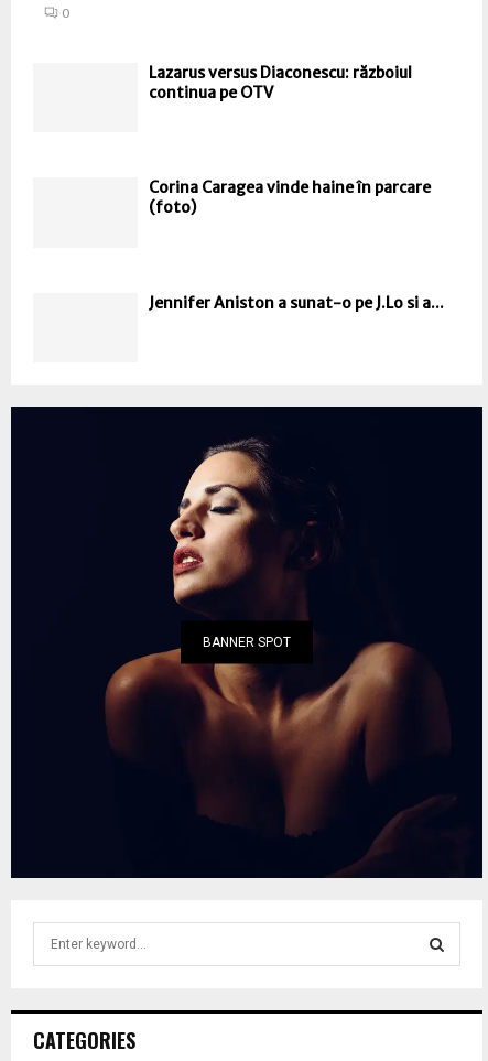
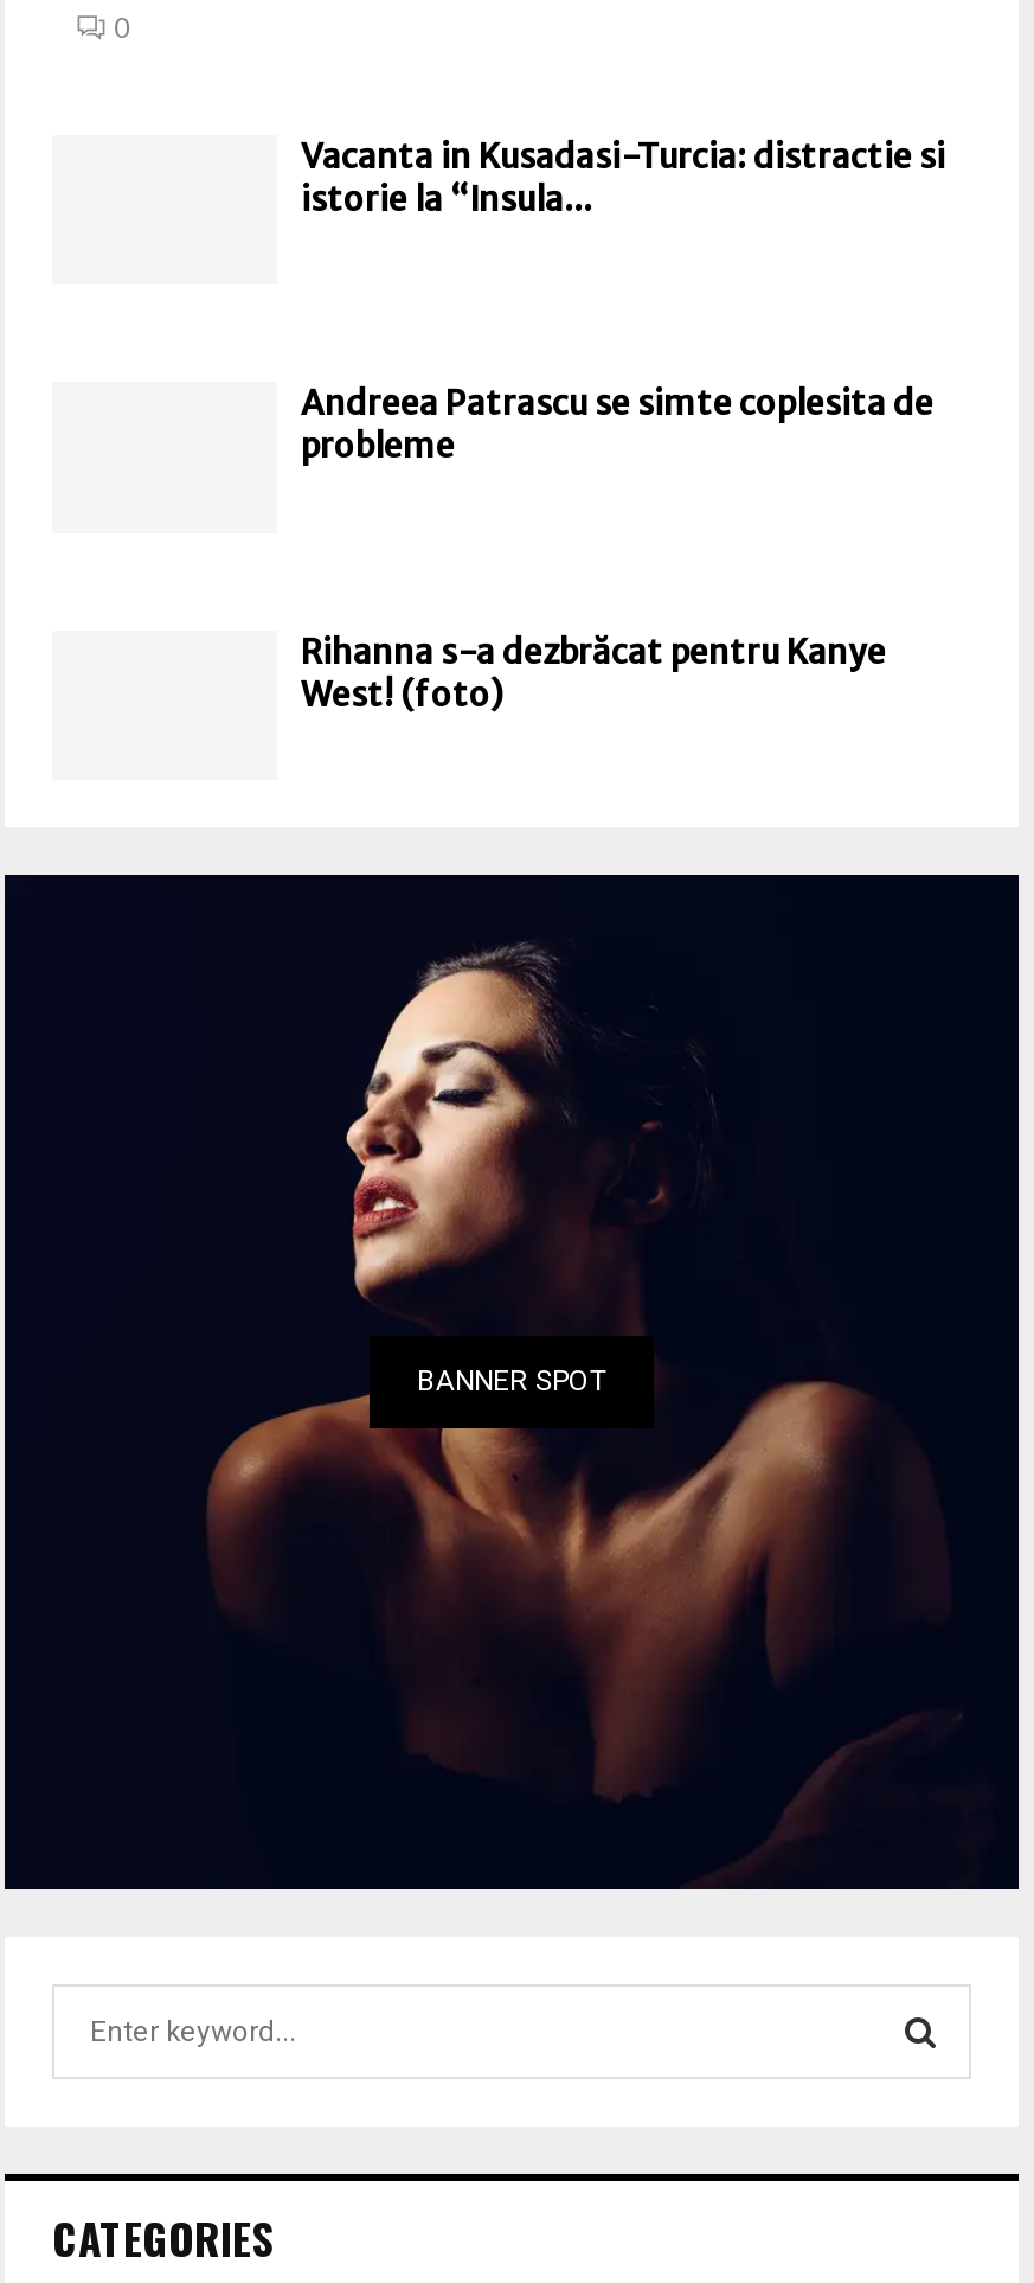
- Lazarus versus Diaconescu: războiul
- continua pe OTV
+ Vacanta in Kusadasi-Turcia: distractie si
+ istorie la “Insula...

- Corina Caragea vinde haine în parcare
- (foto)
+ Andreea Patrascu se simte coplesita de
+ probleme

- Jennifer Aniston a sunat-o pe J.Lo si a...
+ Rihanna s-a dezbrăcat pentru Kanye
+ West! (foto)
